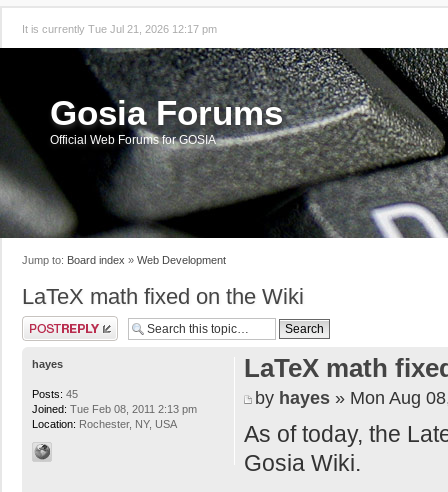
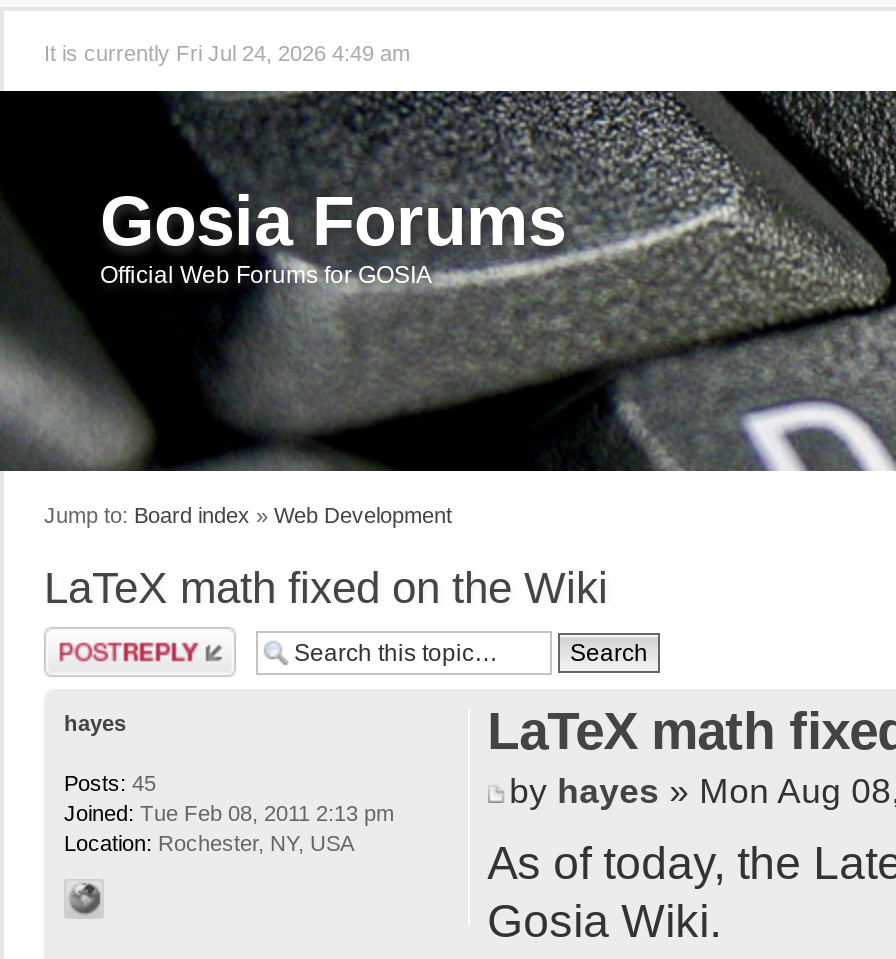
- It is currently Tue Jul 21, 2026 12:17 pm
+ It is currently Fri Jul 24, 2026 4:49 am
